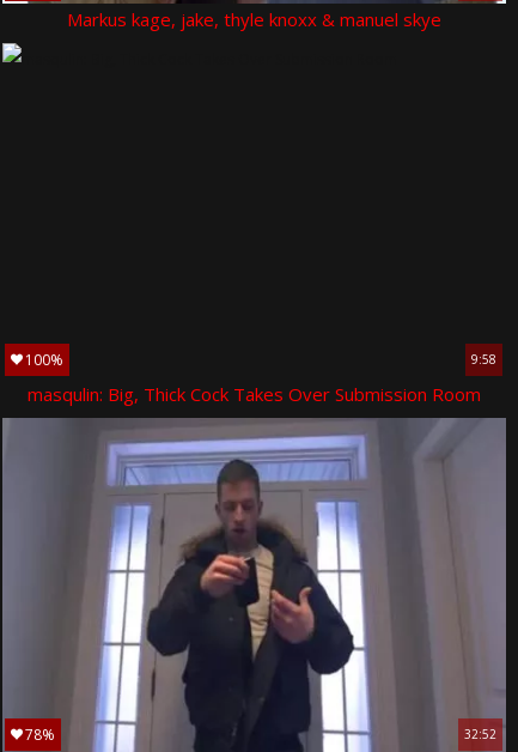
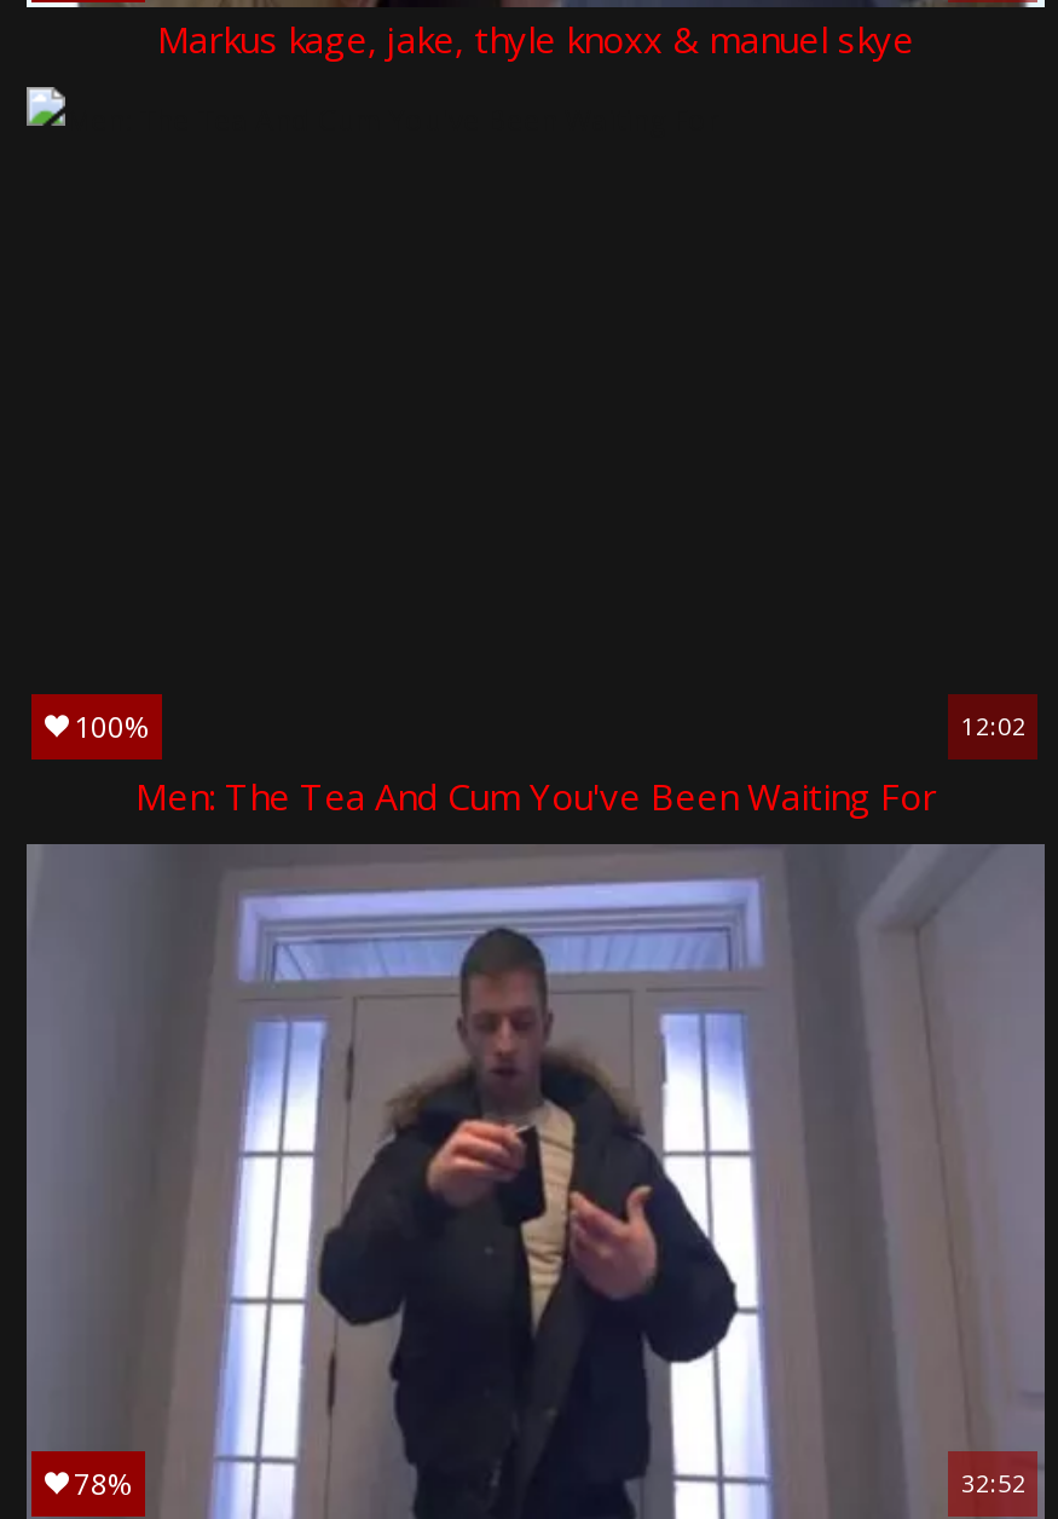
- 9:58
+ 12:02

- masqulin: Big, Thick Cock Takes Over Submission Room
+ Men: The Tea And Cum You've Been Waiting For
